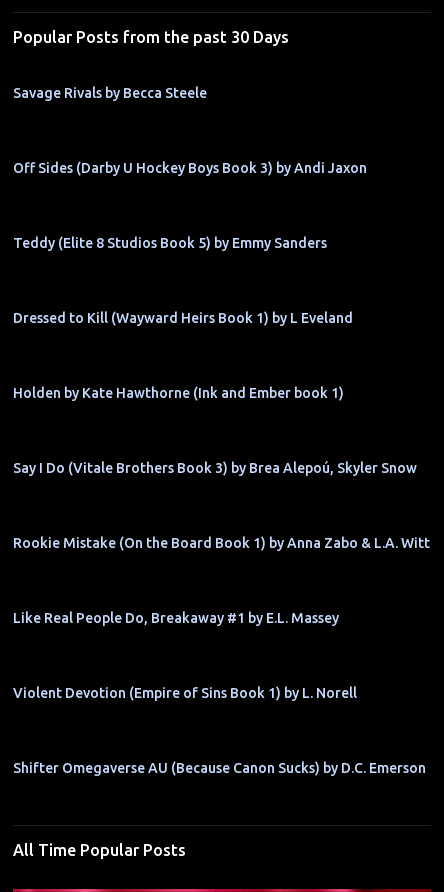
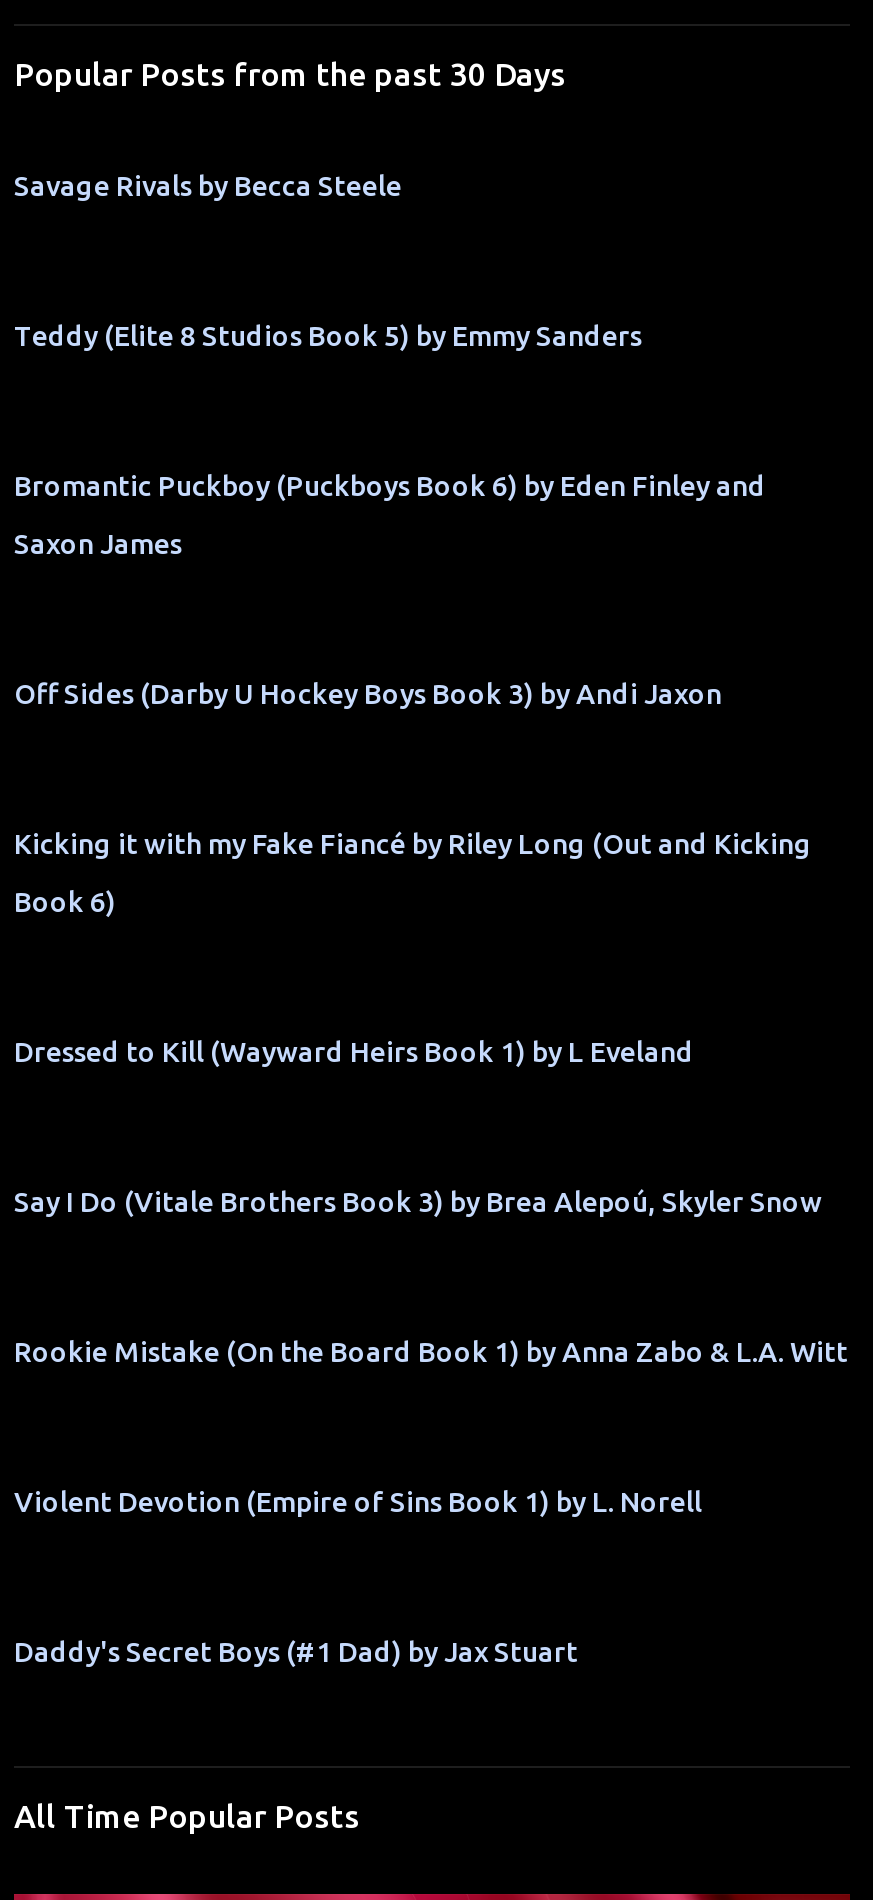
+ Bromantic Puckboy (Puckboys Book 6) by Eden Finley and
+ Saxon James

moved down: Off Sides (Darby U Hockey Boys Book 3) by Andi Jaxon

+ Kicking it with my Fake Fiancé by Riley Long (Out and Kicking
+ Book 6)

moved up: Teddy (Elite 8 Studios Book 5) by Emmy Sanders

moved down: Dressed to Kill (Wayward Heirs Book 1) by L Eveland

- Holden by Kate Hawthorne (Ink and Ember book 1)

moved down: Say I Do (Vitale Brothers Book 3) by Brea Alepoú, Skyler Snow | Rookie Mistake (On the Board Book 1) by Anna Zabo & L.A. Witt

- Like Real People Do, Breakaway #1 by E.L. Massey

- Shifter Omegaverse AU (Because Canon Sucks) by D.C. Emerson
+ Daddy's Secret Boys (#1 Dad) by Jax Stuart
